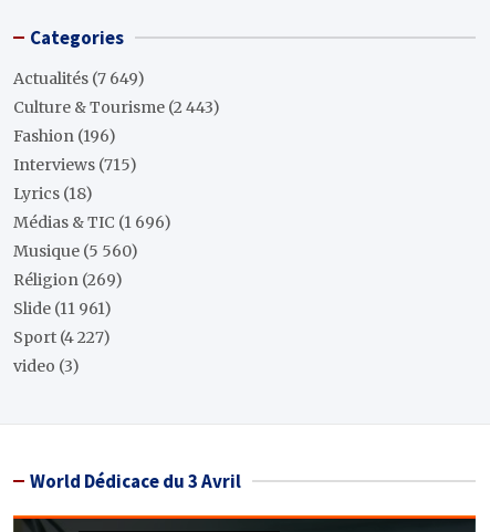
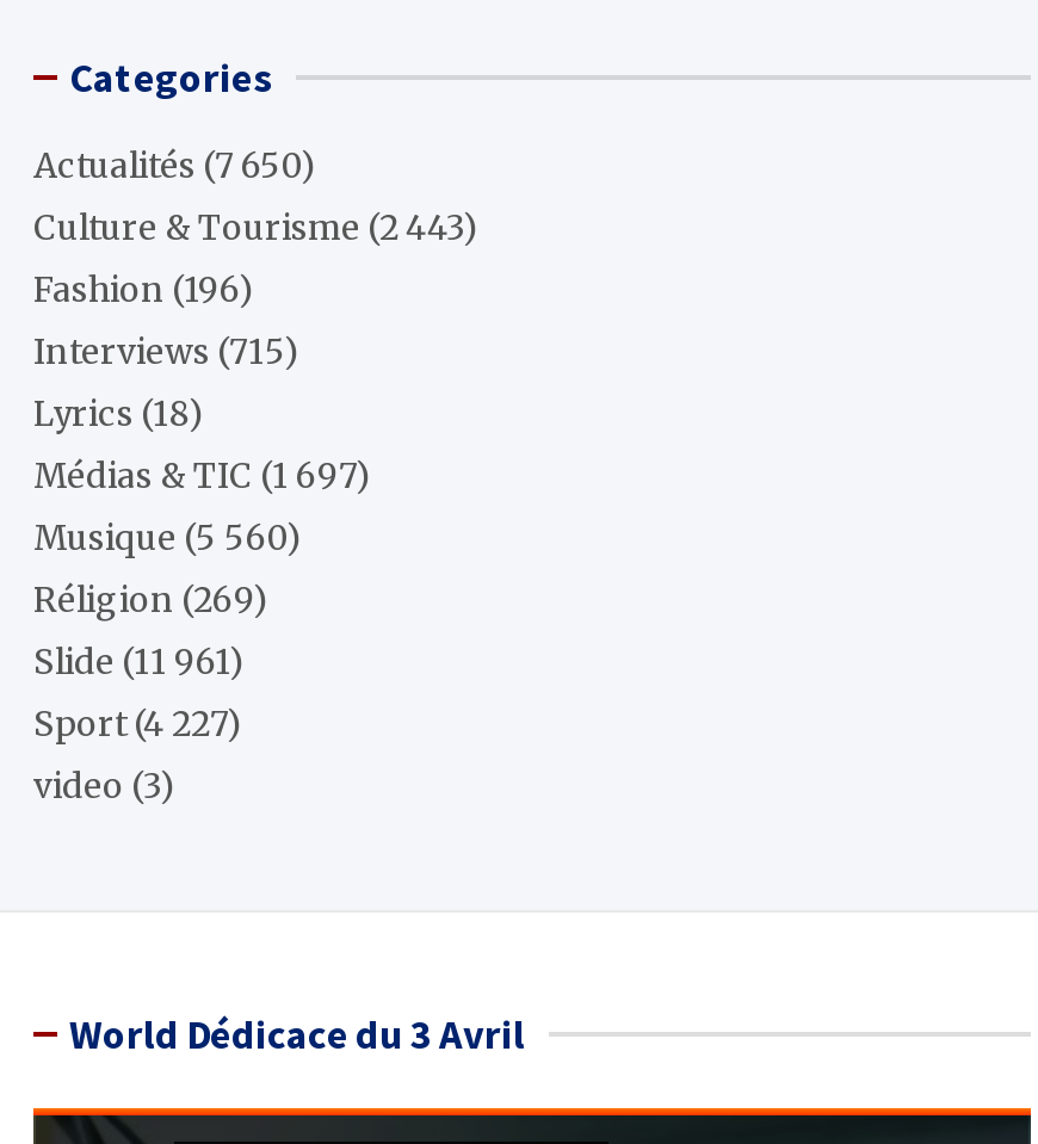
- Actualités (7 649)
+ Actualités (7 650)

- Médias & TIC (1 696)
+ Médias & TIC (1 697)
